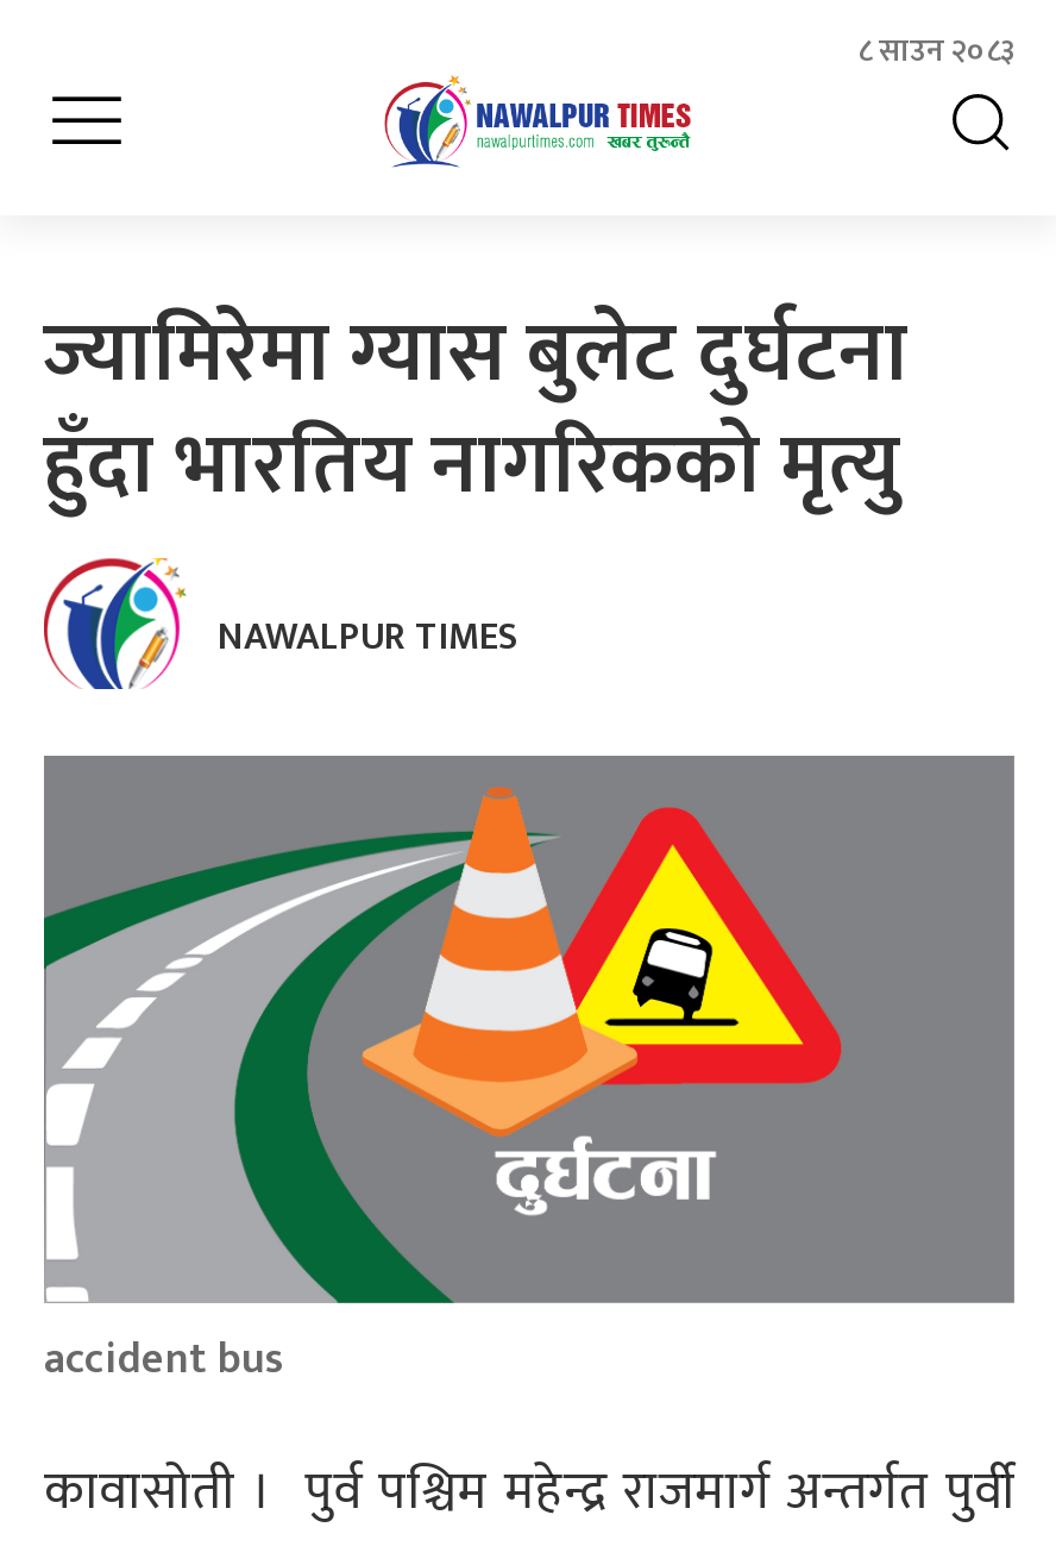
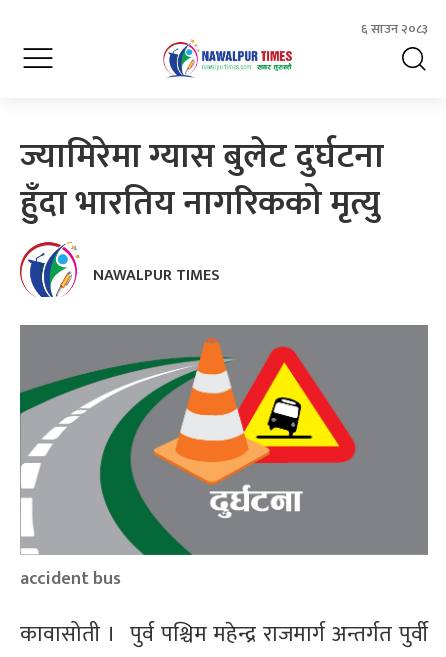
- ८ साउन २०८३
+ ६ साउन २०८३
